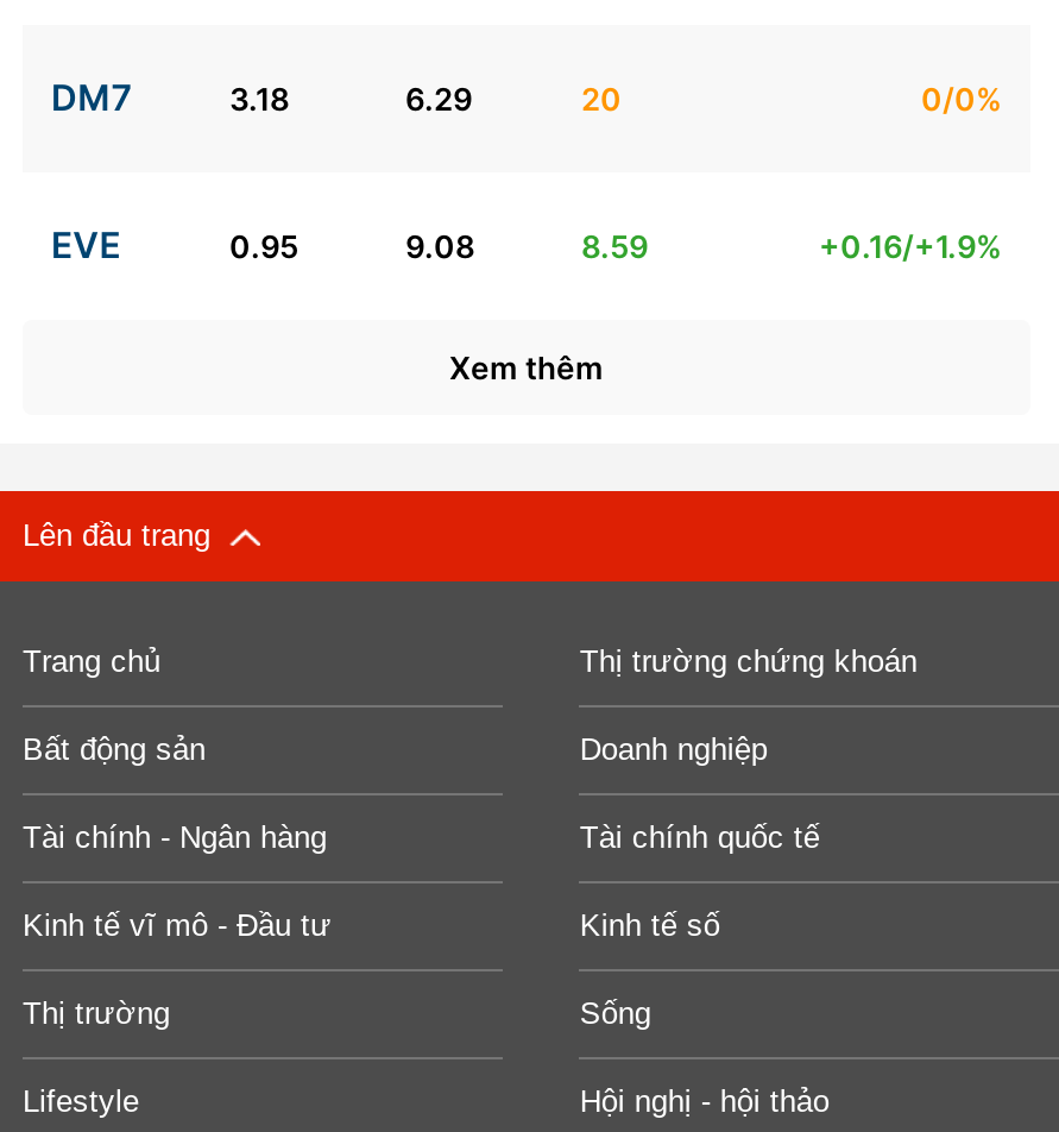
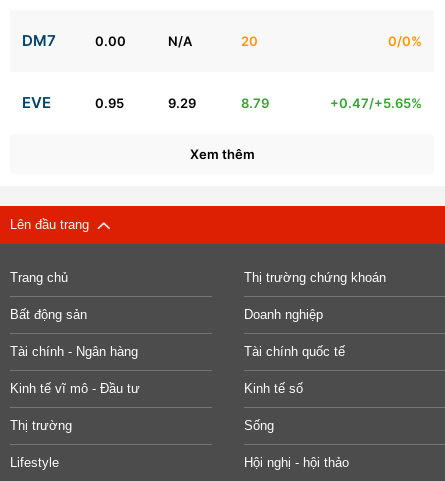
- 3.18
- 6.29
+ 0.00
+ N/A

- 9.08
+ 9.29

- 8.59
+ 8.79

- +0.16/+1.9%
+ +0.47/+5.65%
